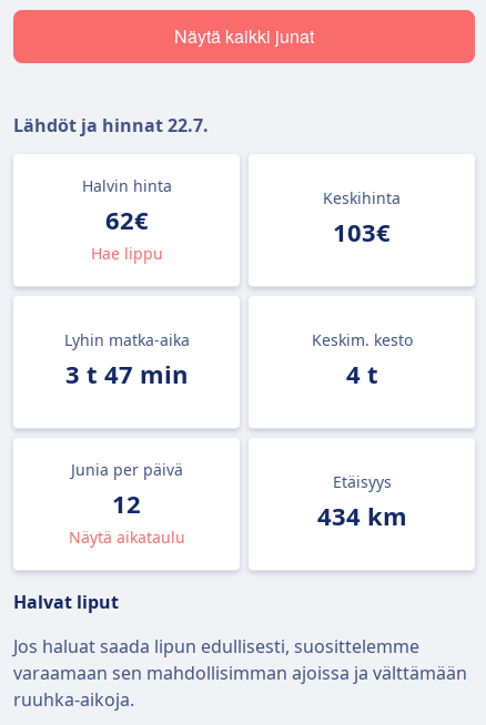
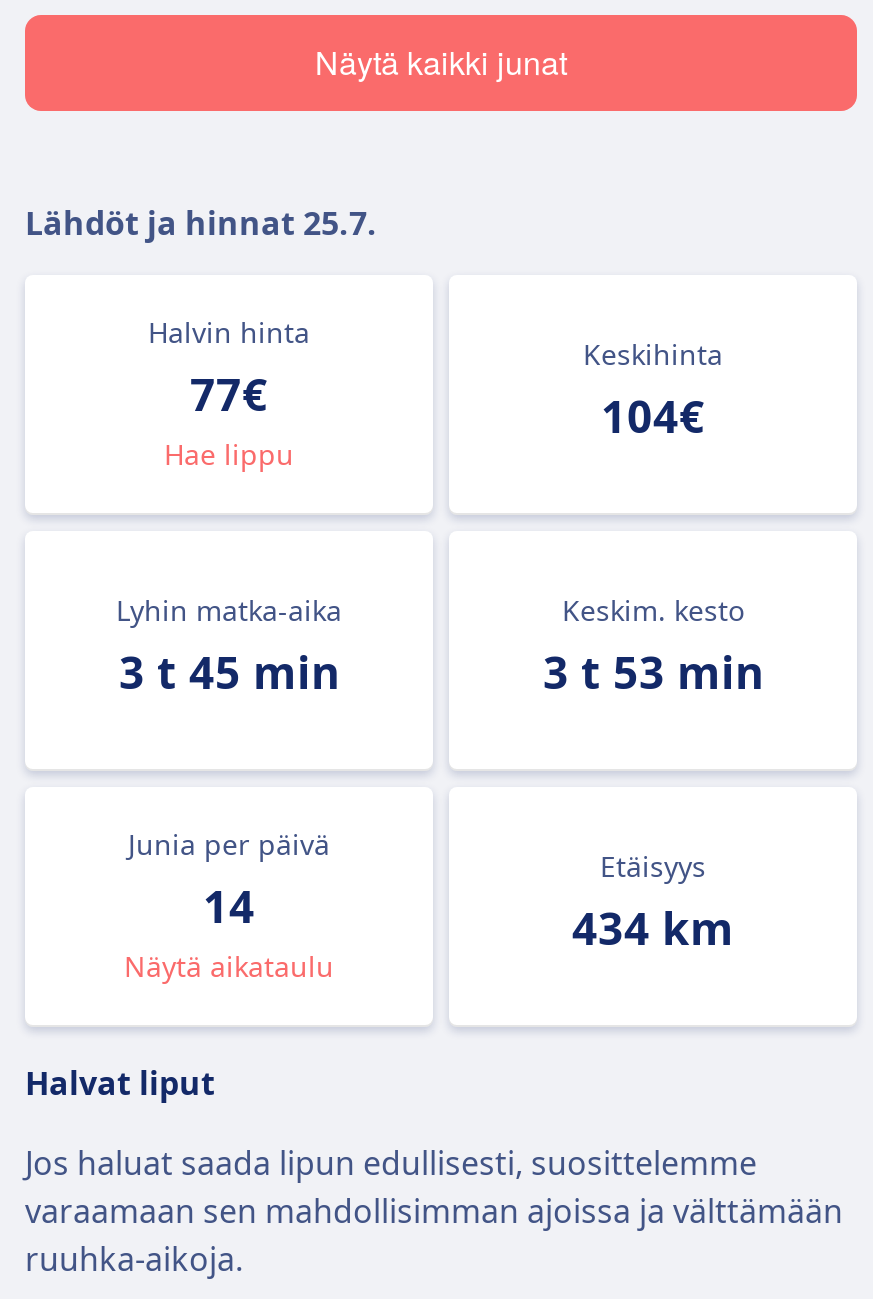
- Lähdöt ja hinnat 22.7.
+ Lähdöt ja hinnat 25.7.

- 62€
+ 77€

- 103€
+ 104€

- 3 t 47 min
+ 3 t 45 min

- 4 t
+ 3 t 53 min

- 12
+ 14
